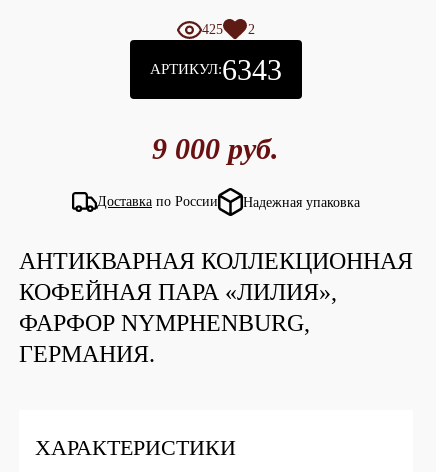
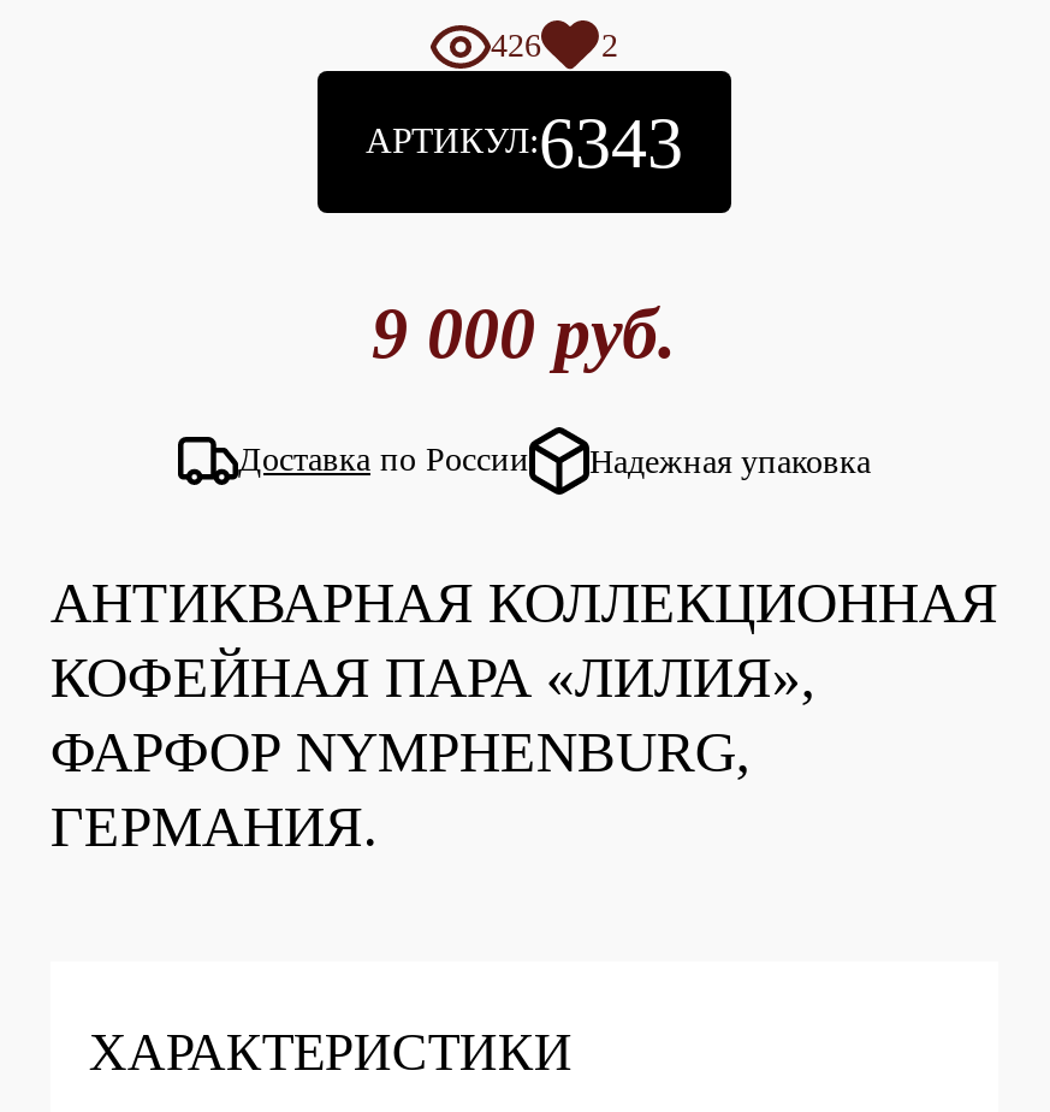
- 425 2
+ 426 2
